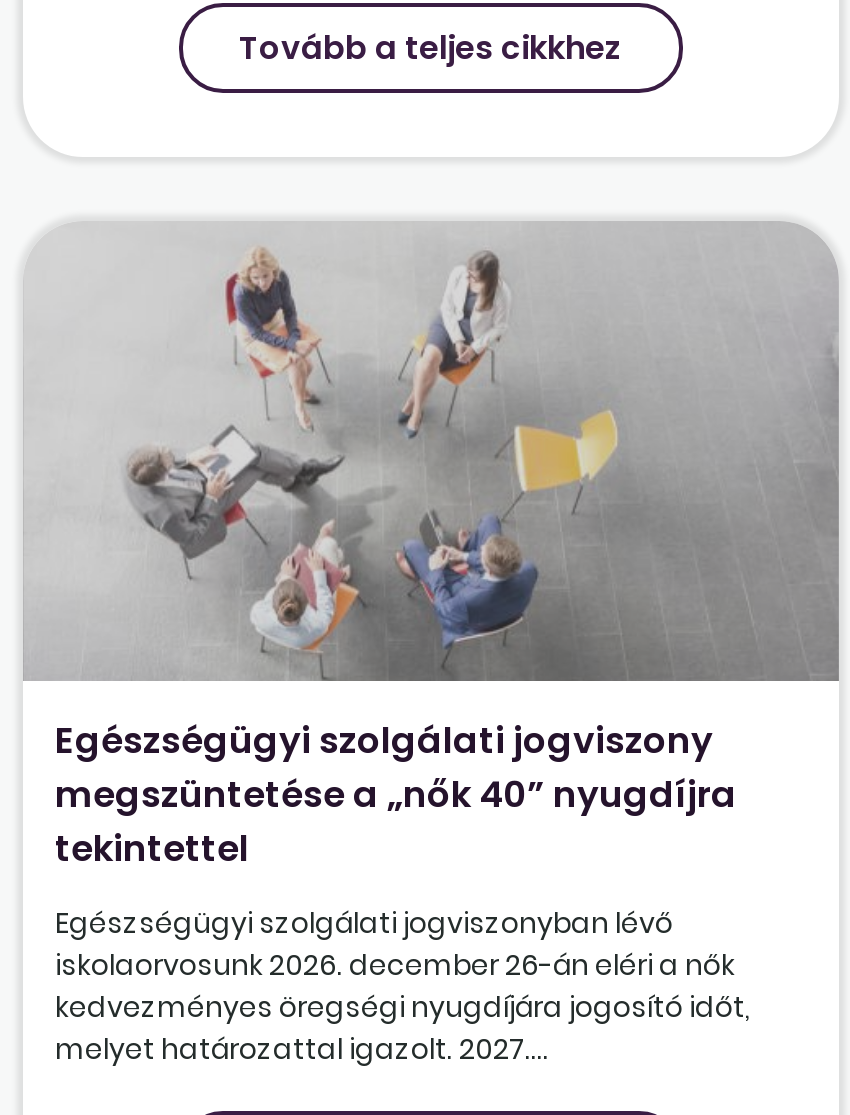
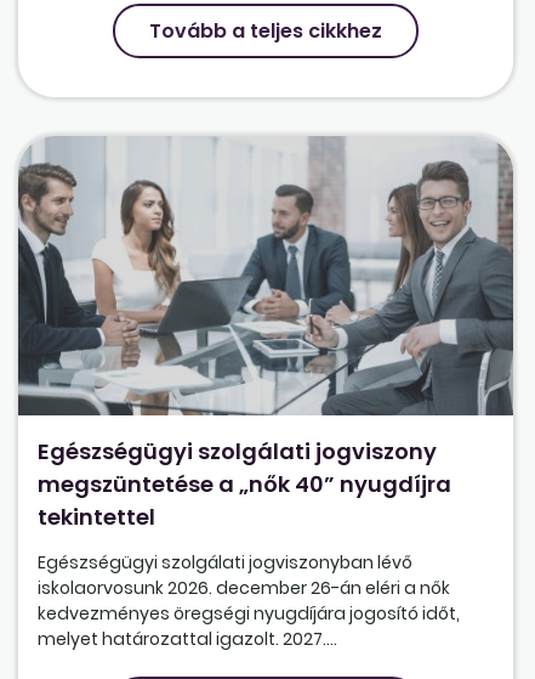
- [image]
+ [image]
